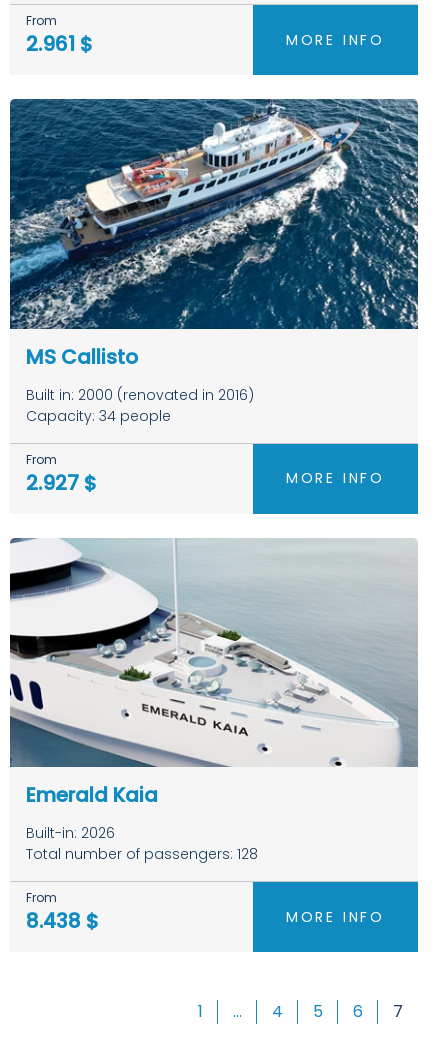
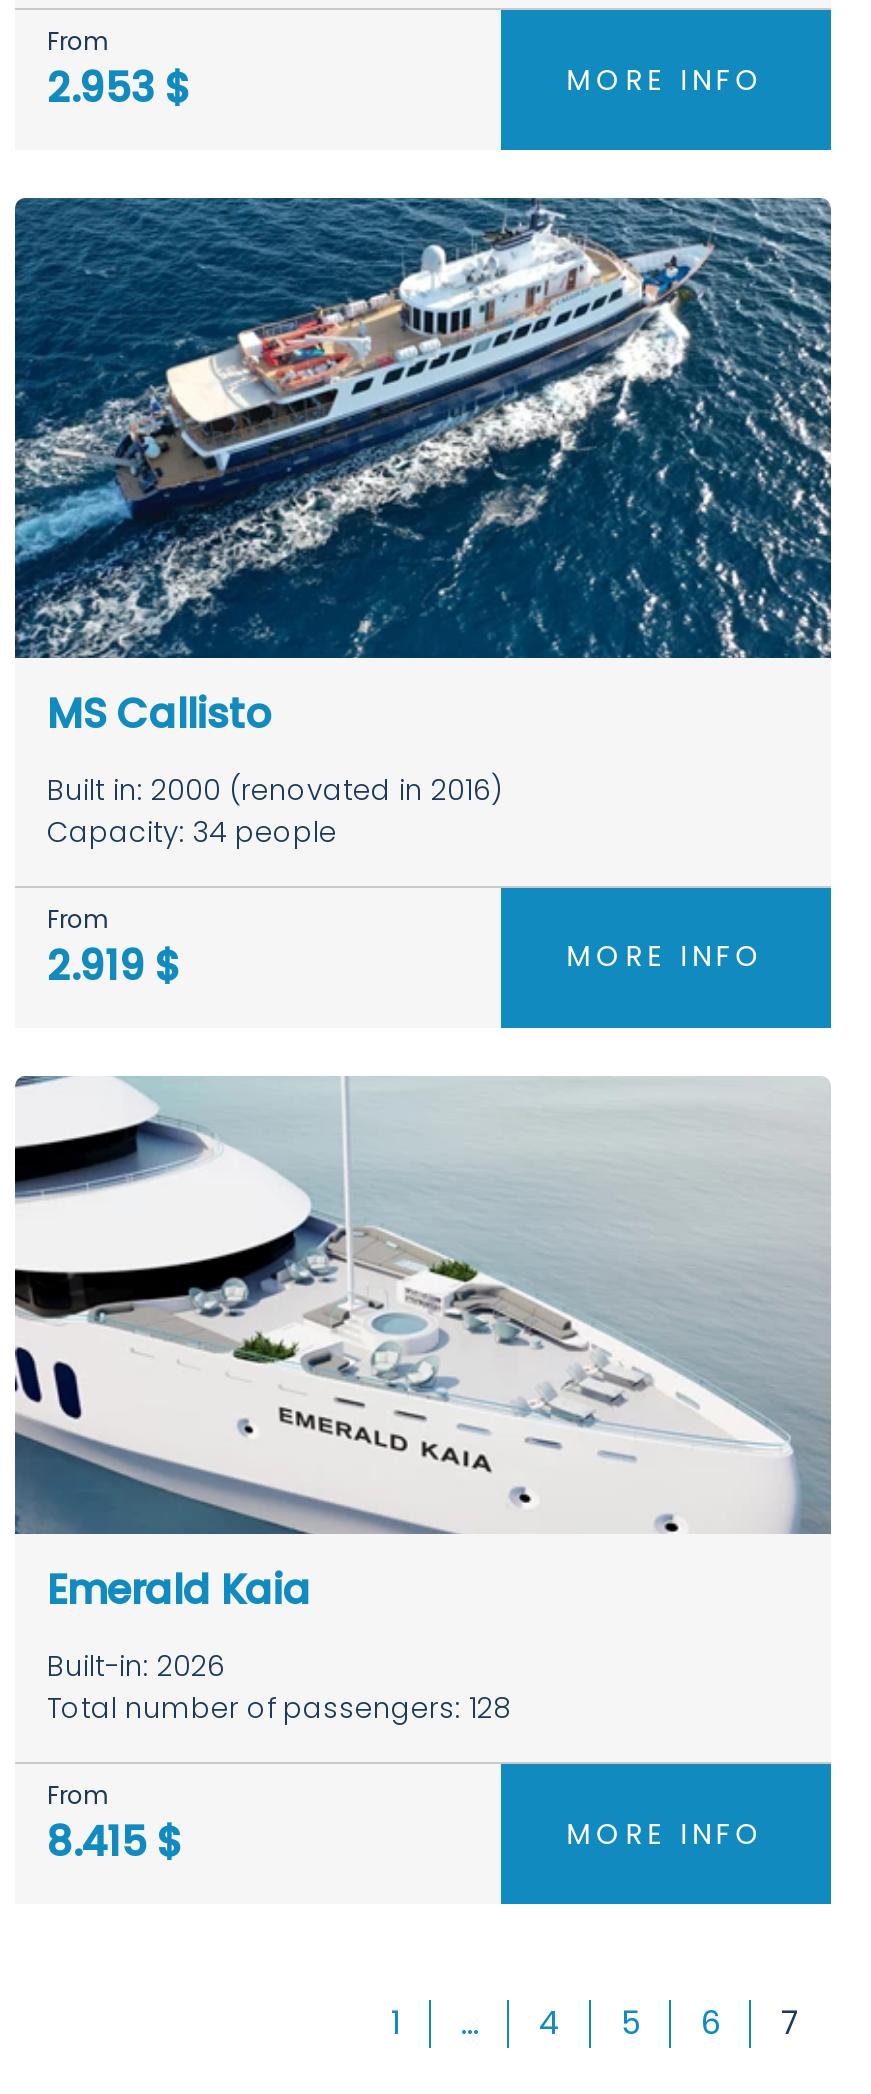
- 2.961 $
+ 2.953 $

- 2.927 $
+ 2.919 $

- 8.438 $
+ 8.415 $
